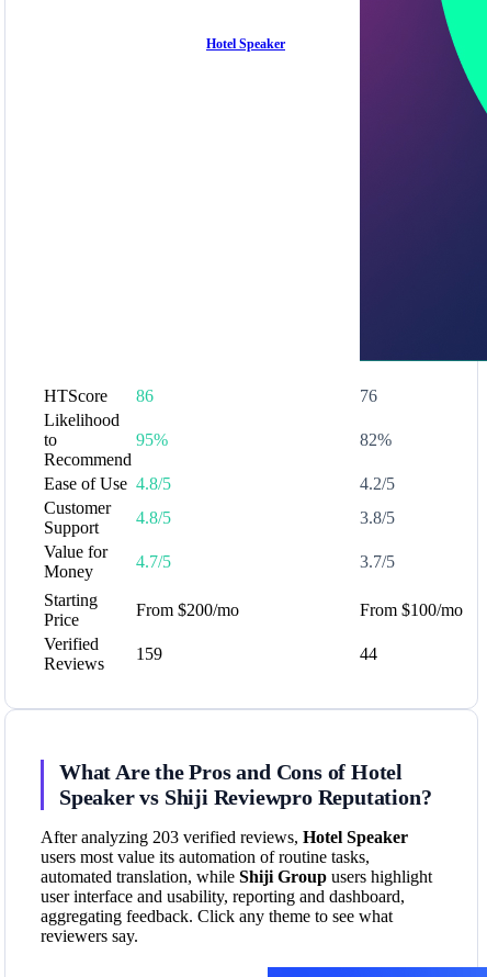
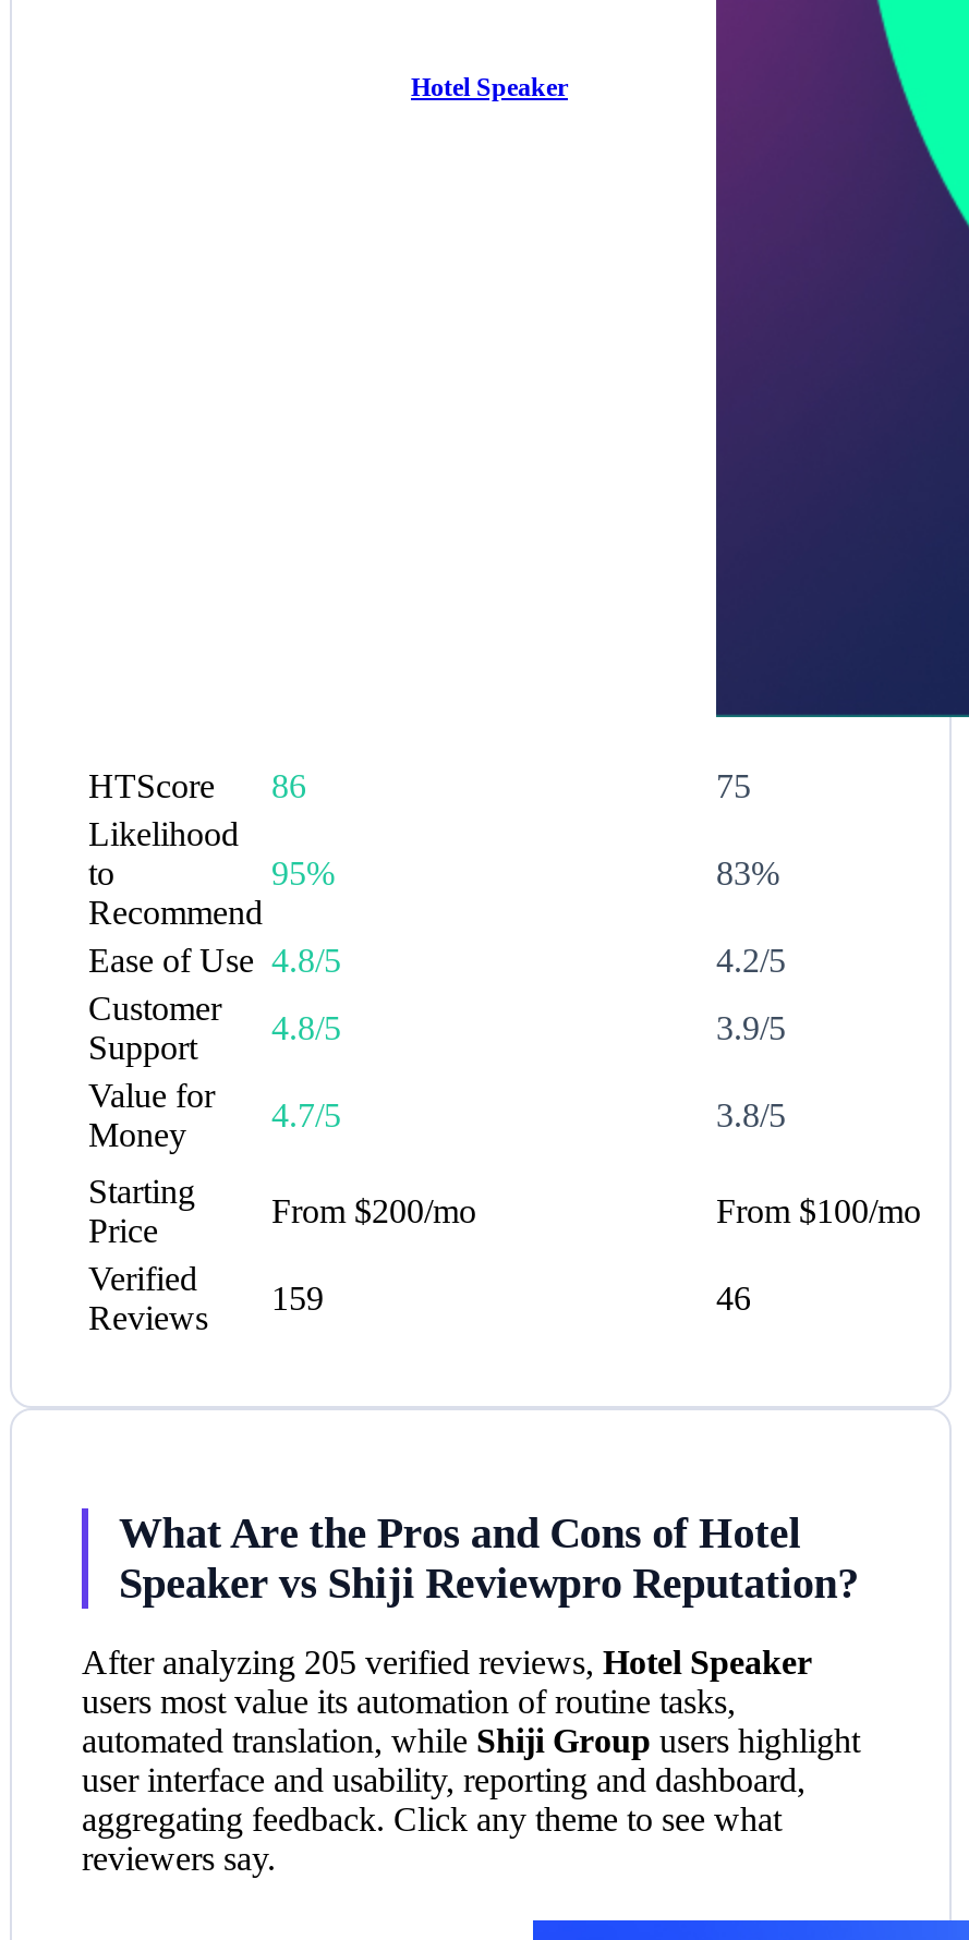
- 76
+ 75

- 82%
+ 83%

- 3.8/5
+ 3.9/5

- 3.7/5
+ 3.8/5

- 44
+ 46

- After analyzing 203 verified reviews, Hotel Speaker
+ After analyzing 205 verified reviews, Hotel Speaker
